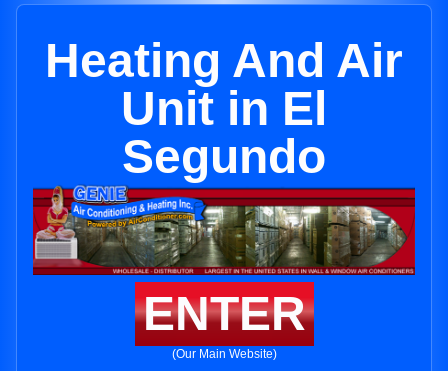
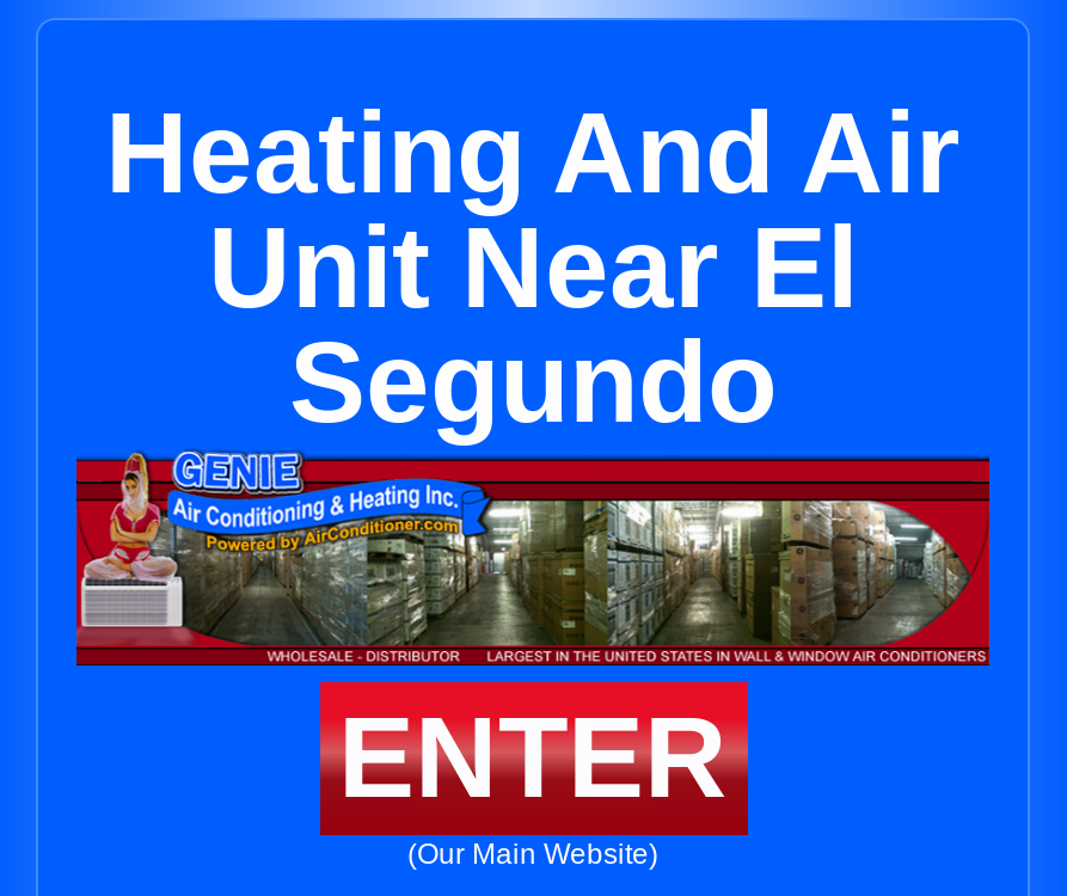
- Unit in El
+ Unit Near El
